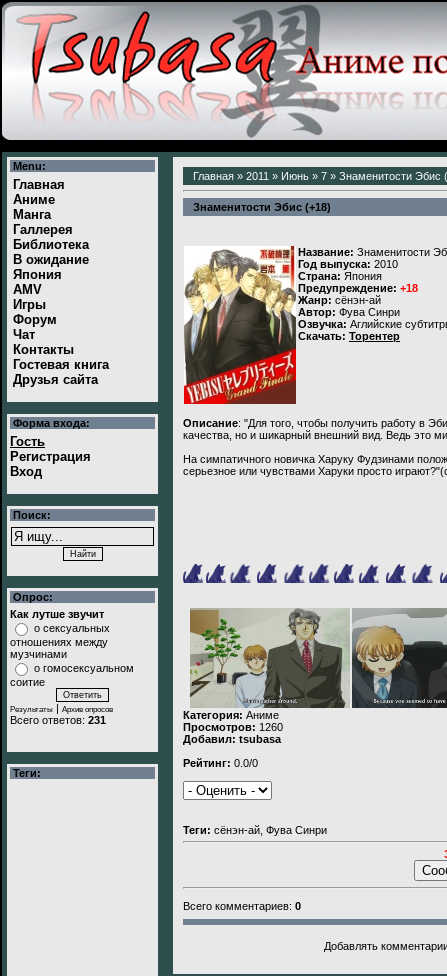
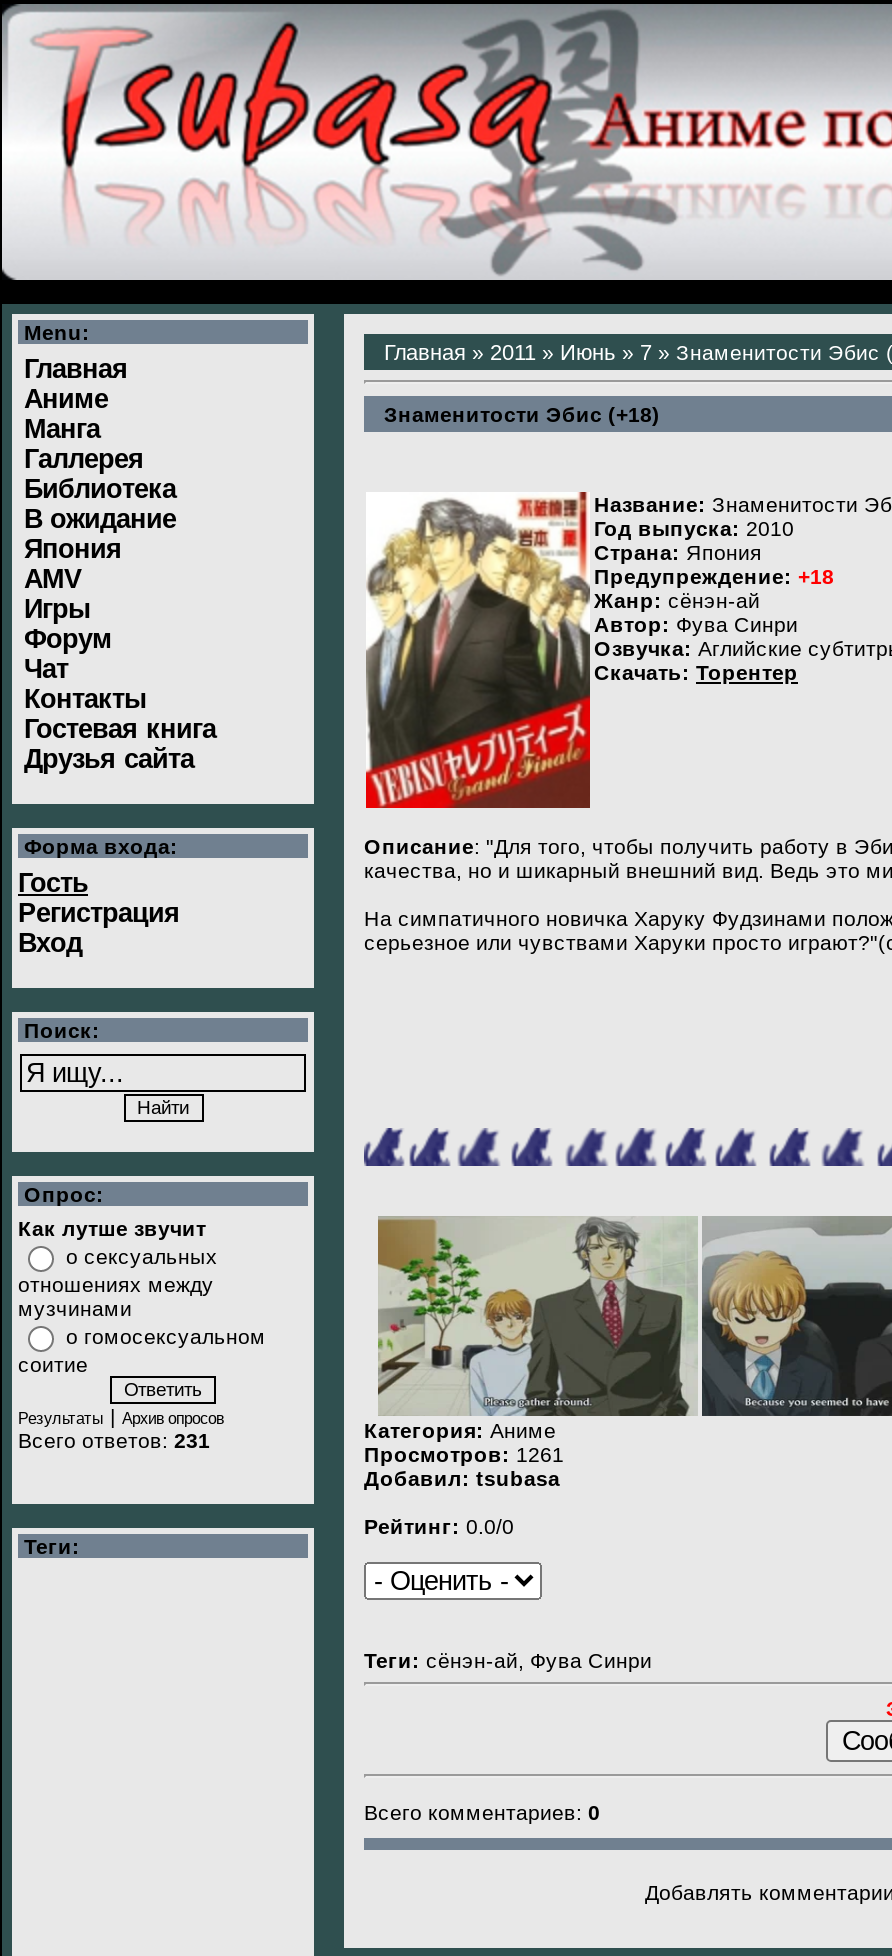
- Просмотров: 1260
+ Просмотров: 1261
